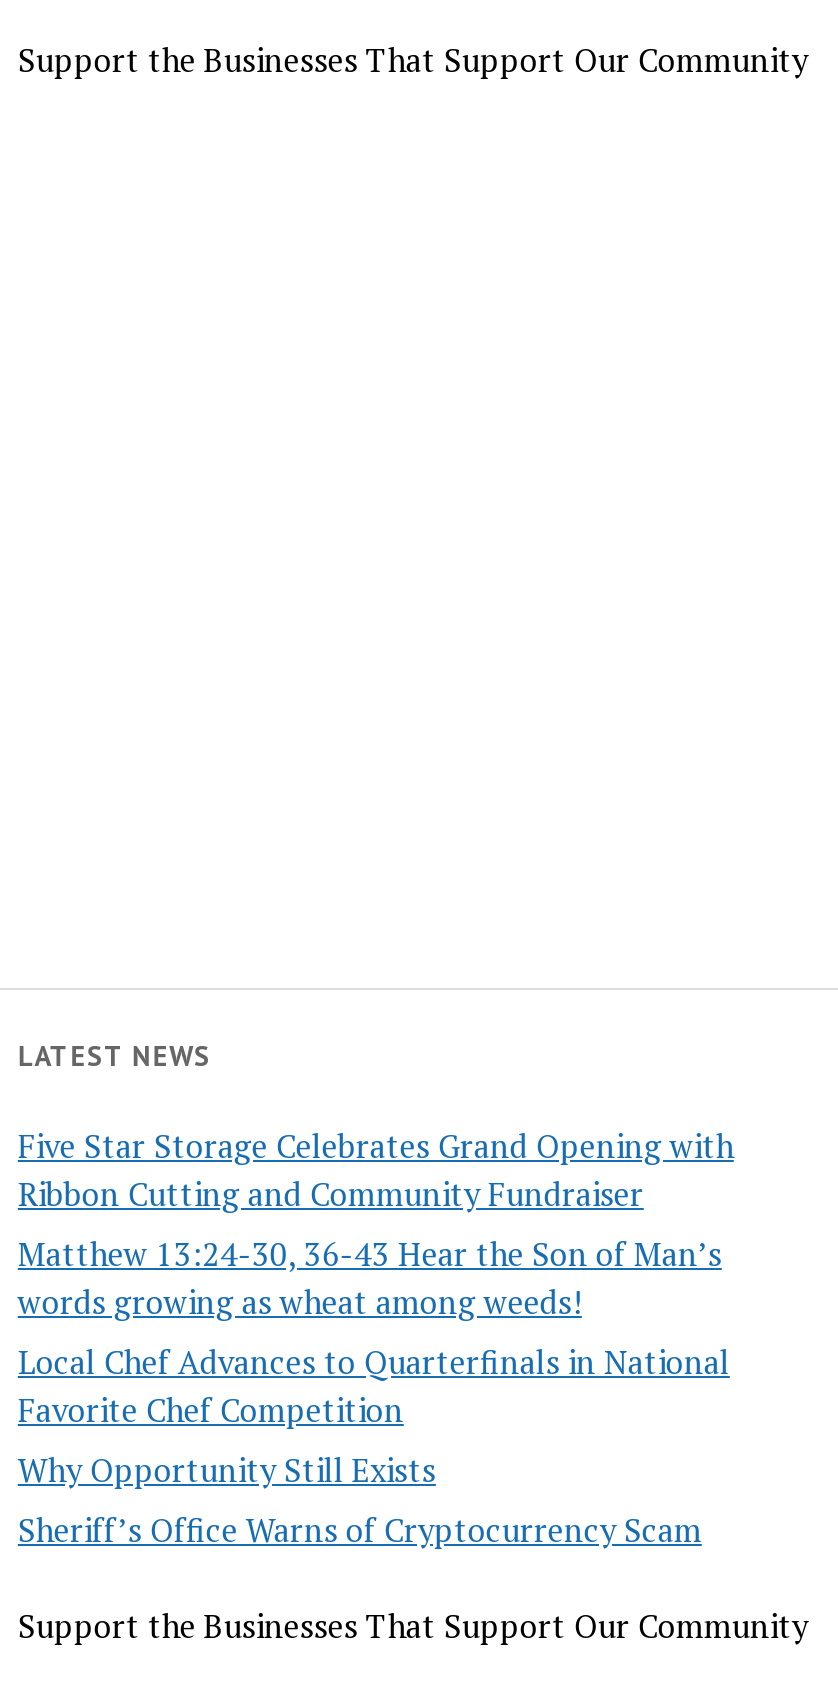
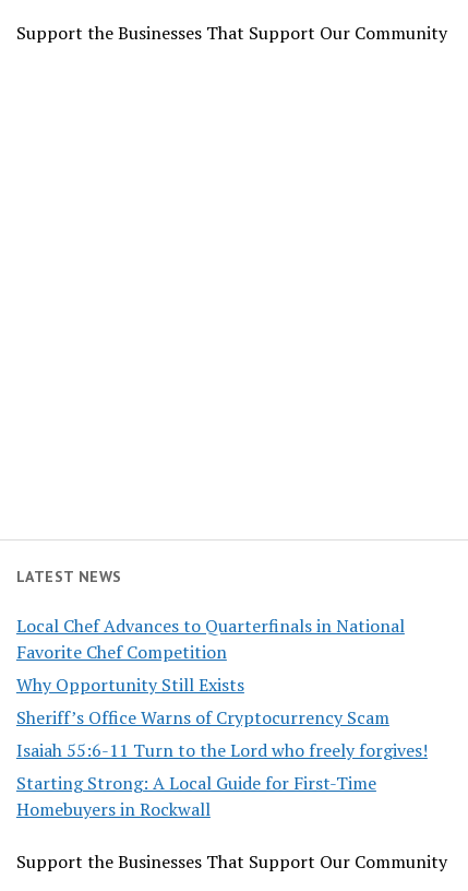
- Five Star Storage Celebrates Grand Opening with
- Ribbon Cutting and Community Fundraiser
- Matthew 13:24-30, 36-43 Hear the Son of Man’s
- words growing as wheat among weeds!

moved up: Local Chef Advances to Quarterfinals in National | Favorite Chef Competition | Why Opportunity Still Exists | Sheriff’s Office Warns of Cryptocurrency Scam

+ Isaiah 55:6-11 Turn to the Lord who freely forgives!
+ Starting Strong: A Local Guide for First-Time
+ Homebuyers in Rockwall
